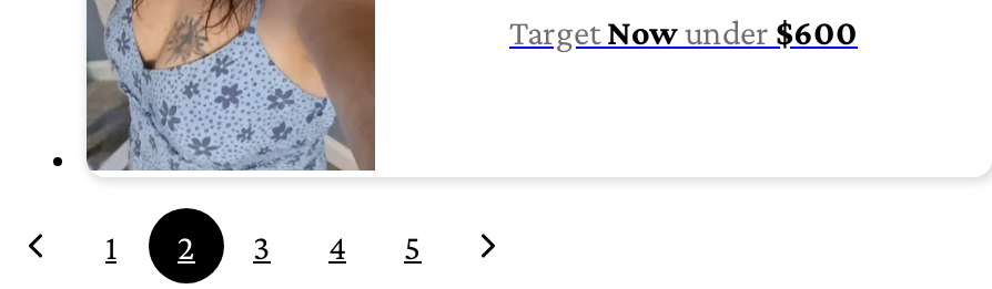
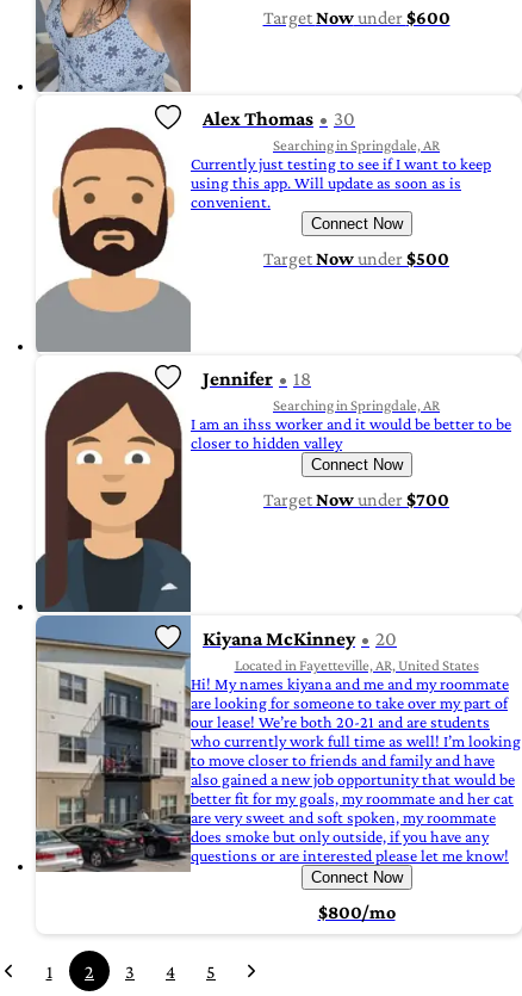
+ [image]
+ Jennifer
+ 18
+ Searching in Springdale, AR
+ I am an ihss worker and it would be better to be
+ closer to hidden valley
+ Connect Now
+ Target Now under $700

+ [image]
+ Alex Thomas
+ 30
+ Searching in Springdale, AR
+ Currently just testing to see if I want to keep
+ using this app. Will update as soon as is
+ convenient.
+ Connect Now
+ Target Now under $500

+ Kiyana McKinney
+ 20
+ Located in Fayetteville, AR, United States
+ Hi! My names kiyana and me and my roommate
+ are looking for someone to take over my part of
+ our lease! We’re both 20-21 and are students
+ who currently work full time as well! I’m looking
+ to move closer to friends and family and have
+ also gained a new job opportunity that would be
+ better fit for my goals, my roommate and her cat
+ are very sweet and soft spoken, my roommate
+ does smoke but only outside, if you have any
+ questions or are interested please let me know!
+ Connect Now
+ $800/mo
